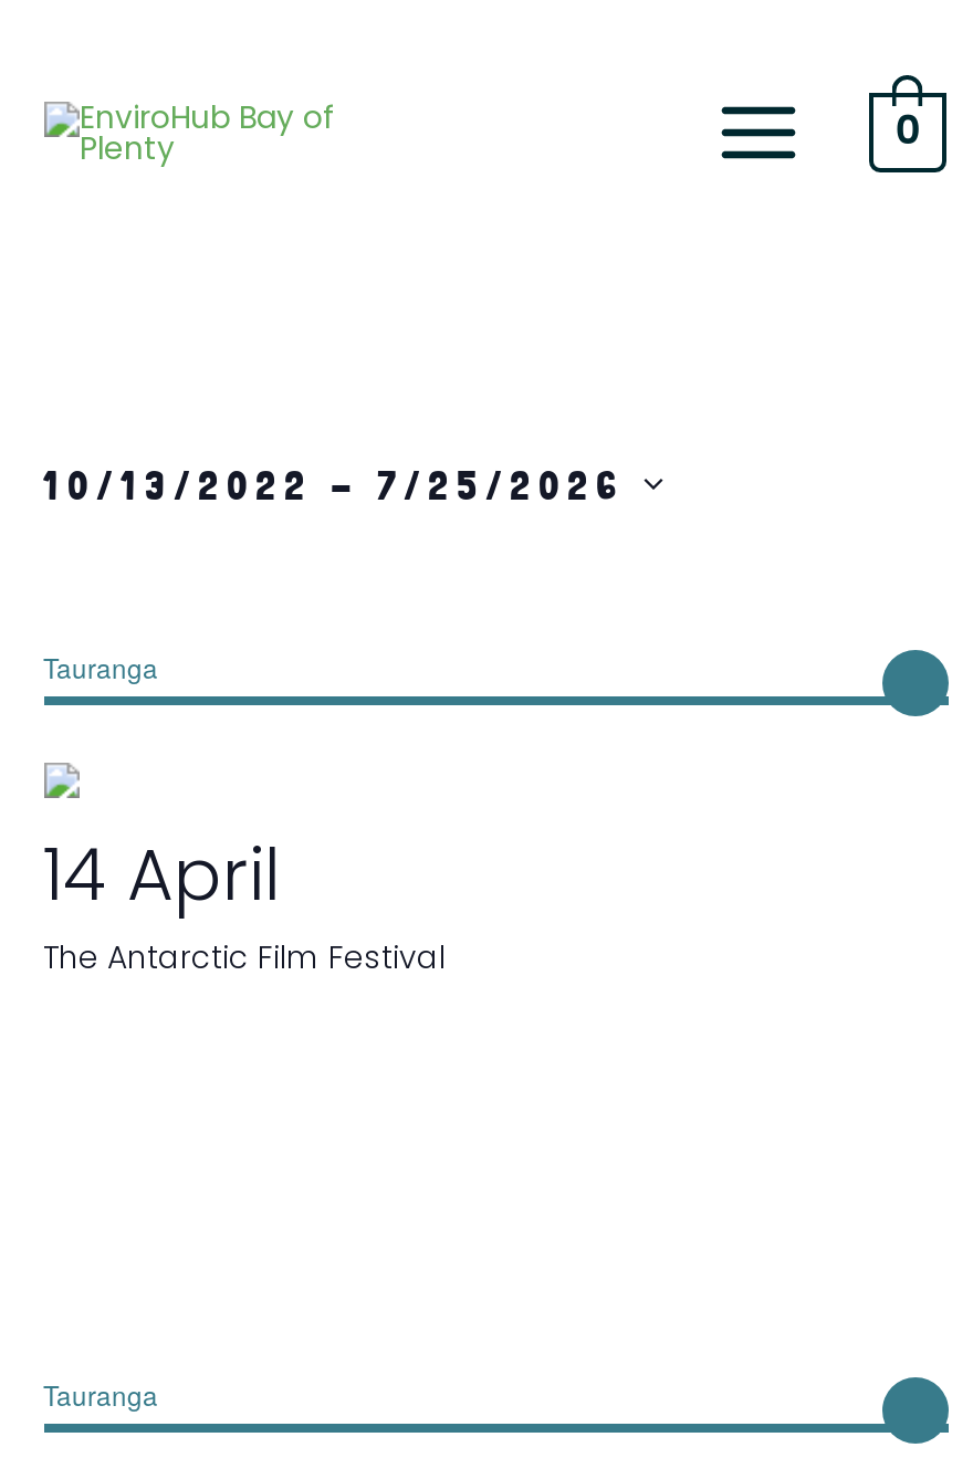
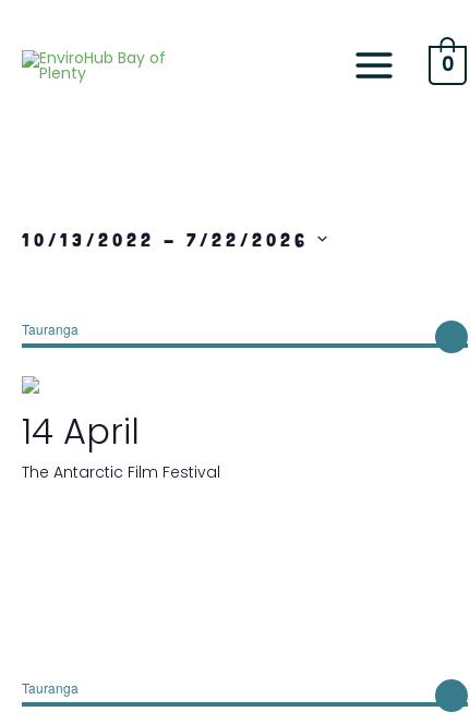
- 10/13/2022 - 7/25/2026
+ 10/13/2022 - 7/22/2026
